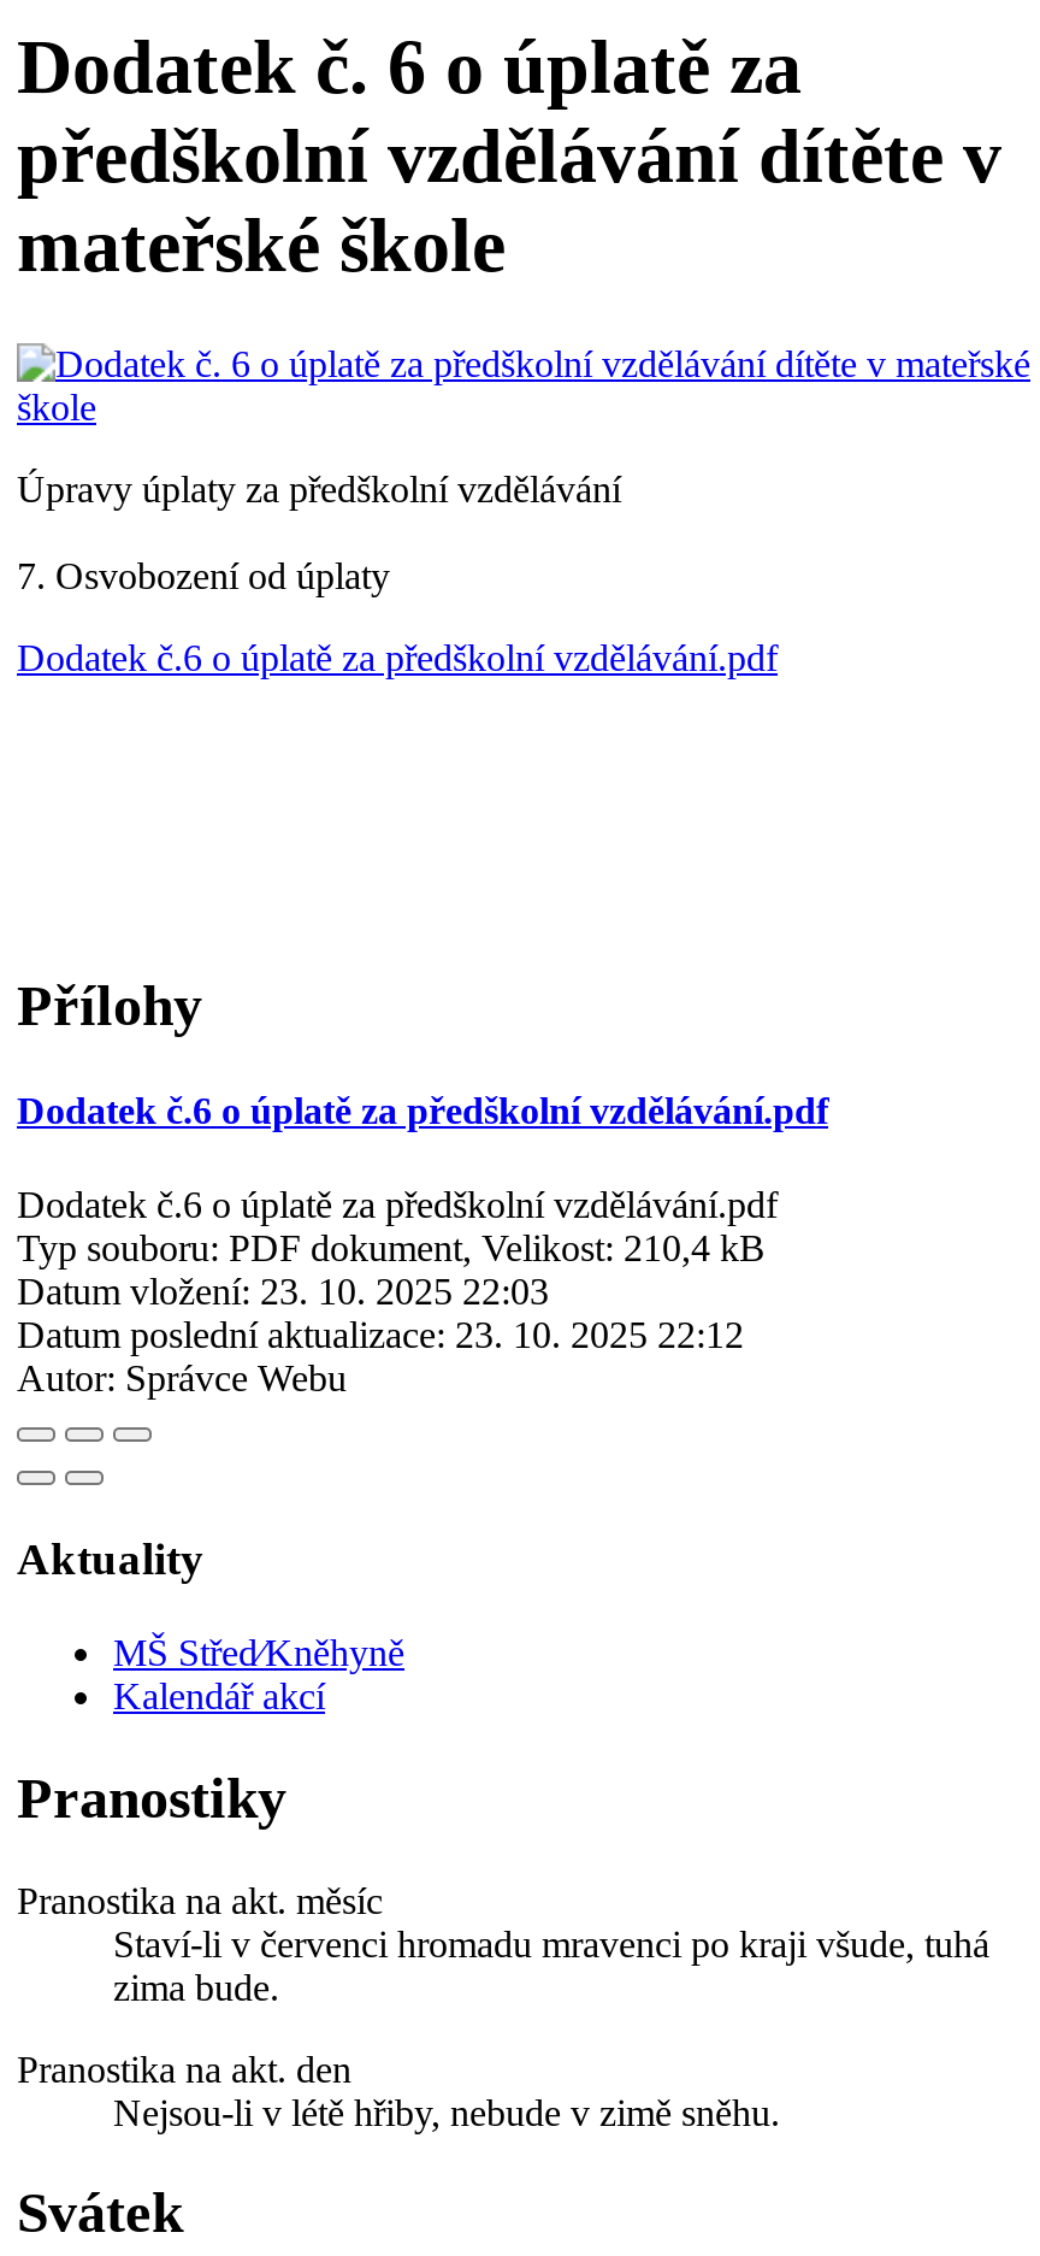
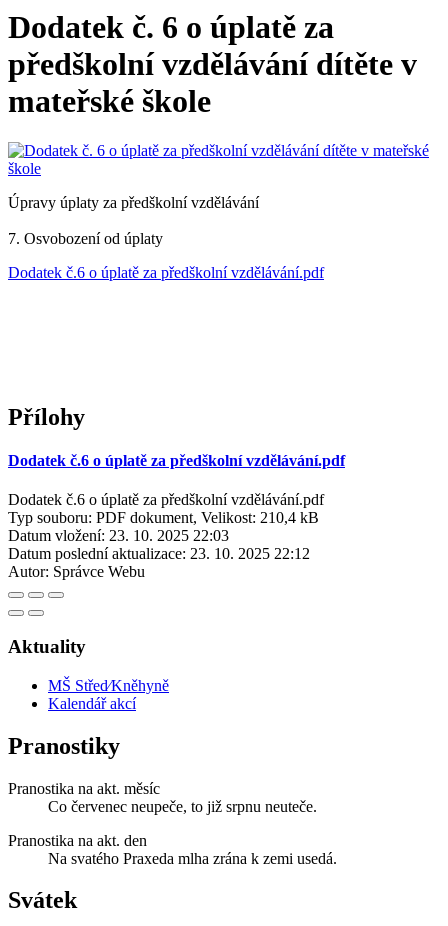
- Staví-li v červenci hromadu mravenci po kraji všude, tuhá
- zima bude.
+ Co červenec neupeče, to již srpnu neuteče.

- Nejsou-li v létě hřiby, nebude v zimě sněhu.
+ Na svatého Praxeda mlha zrána k zemi usedá.
